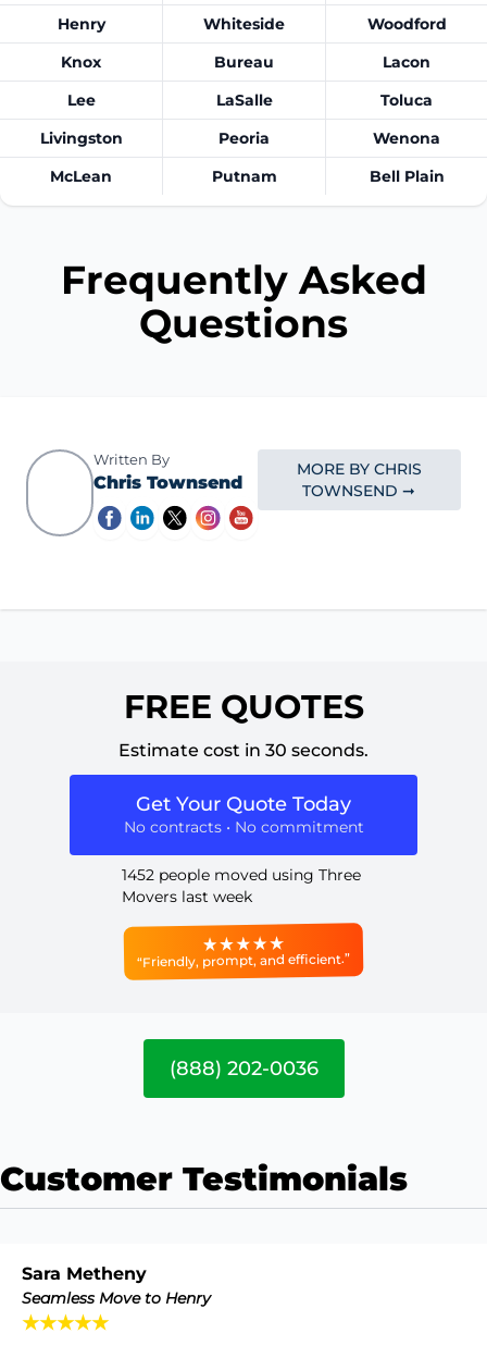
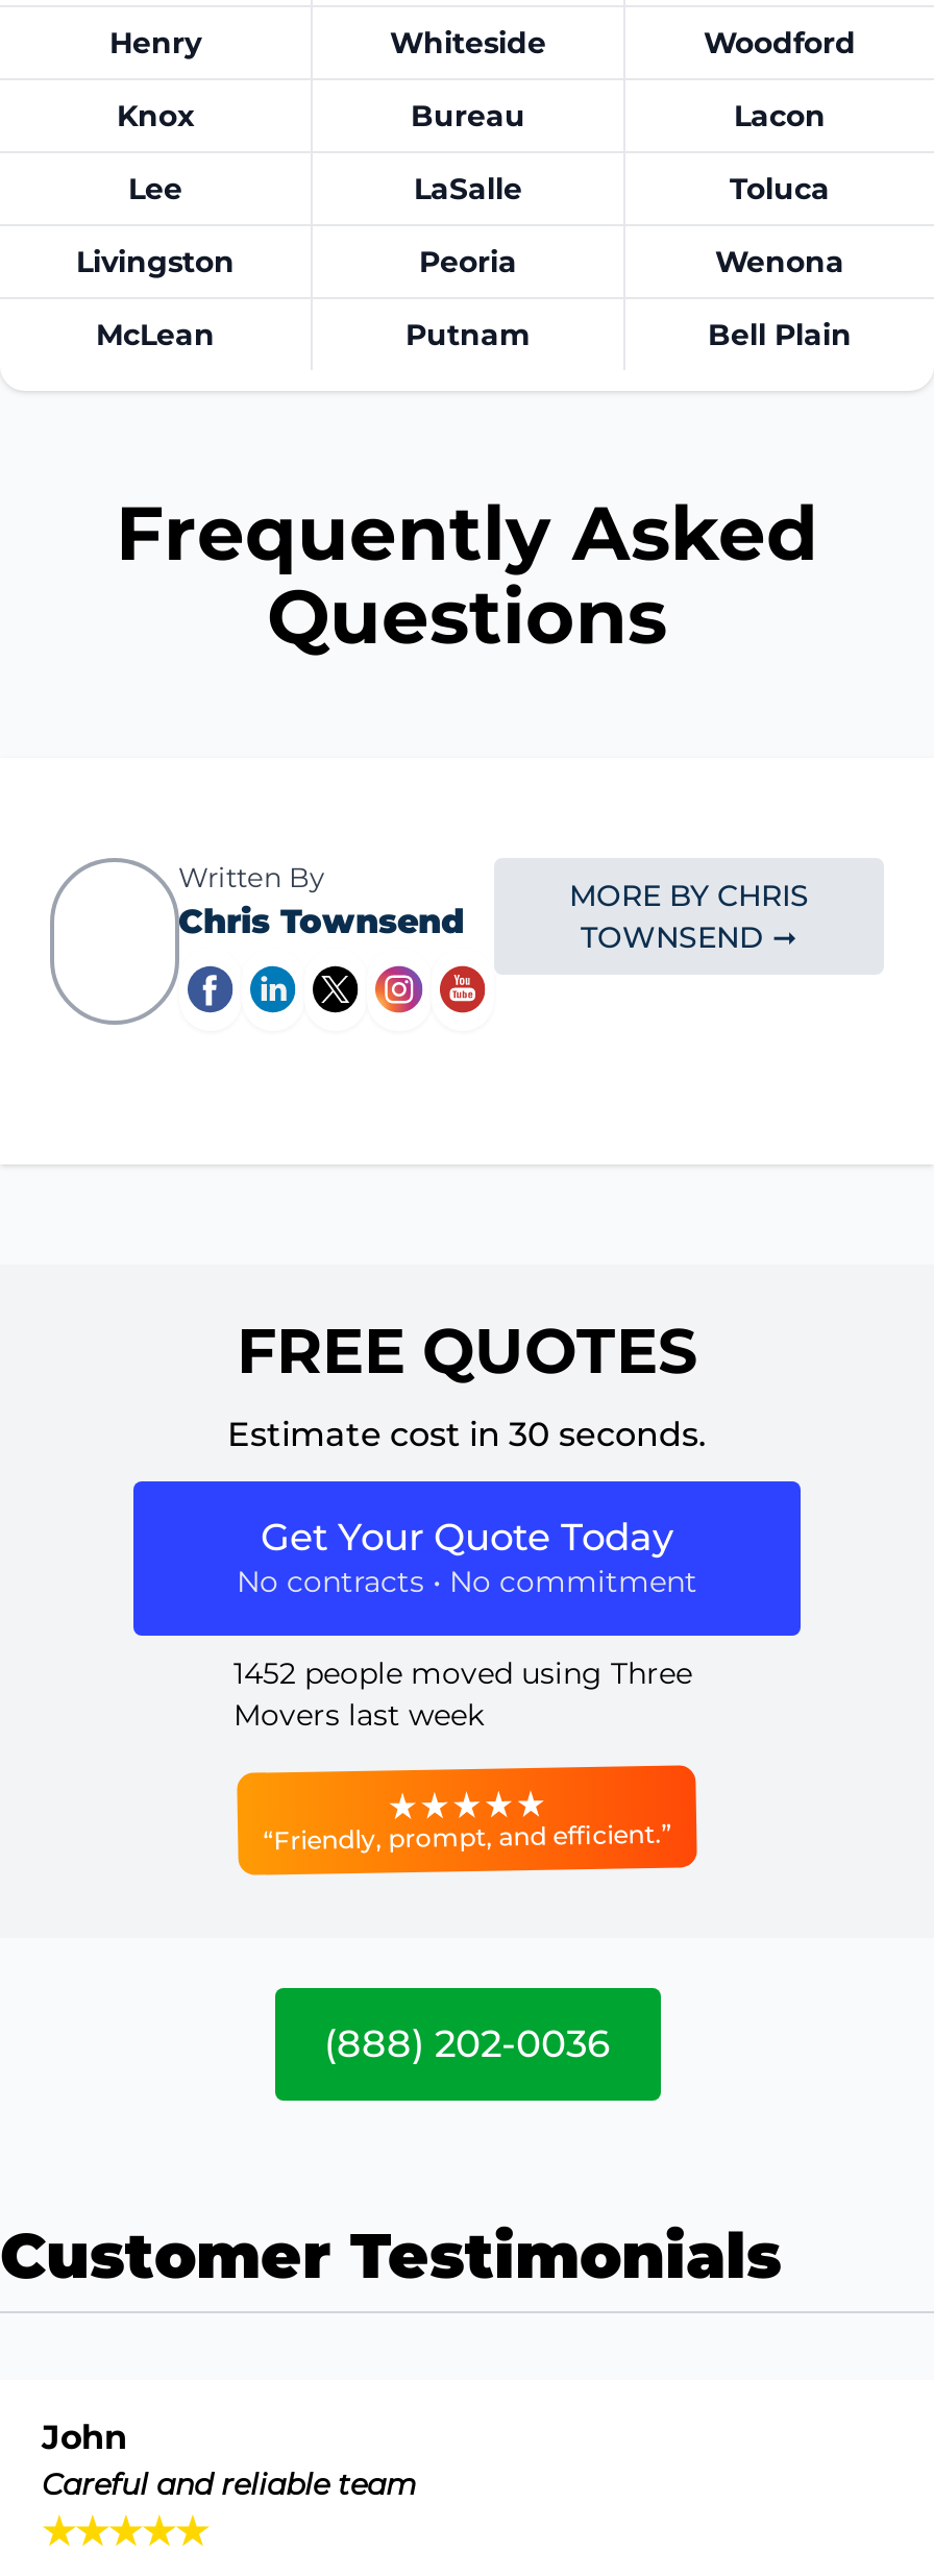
- Sara Metheny
- Seamless Move to Henry
+ John
+ Careful and reliable team
